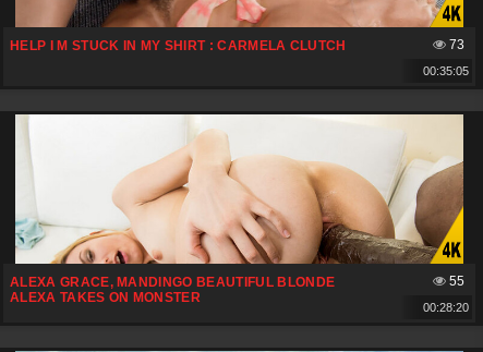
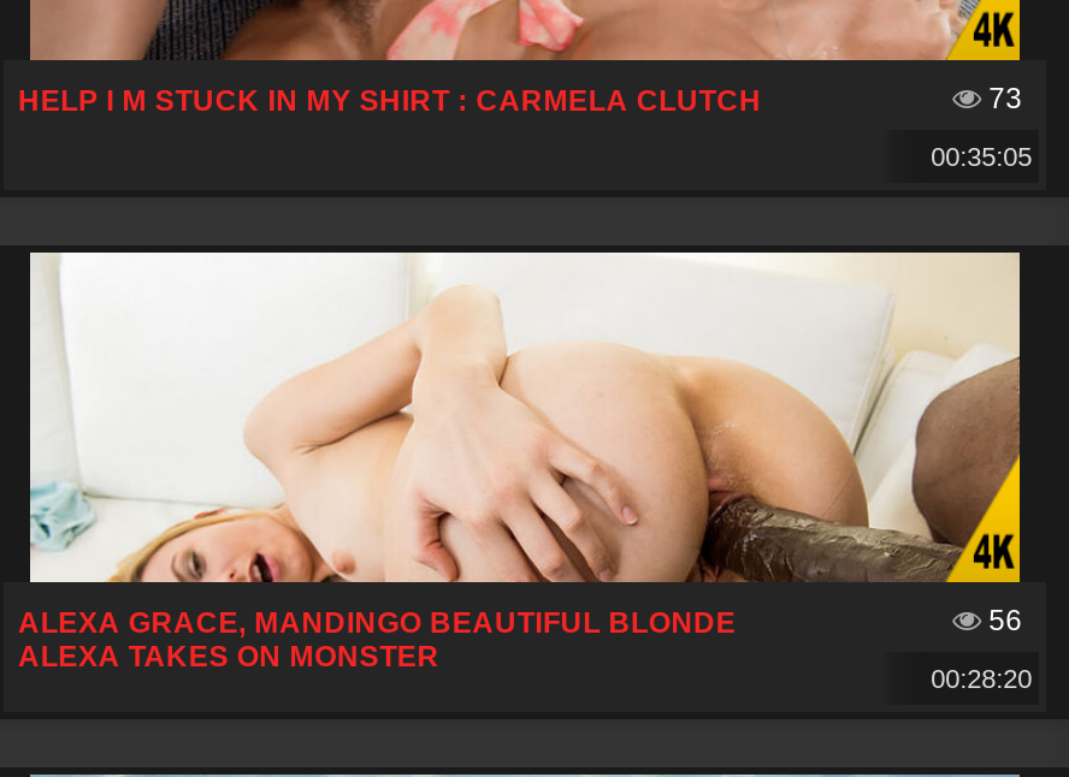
- 55
+ 56
